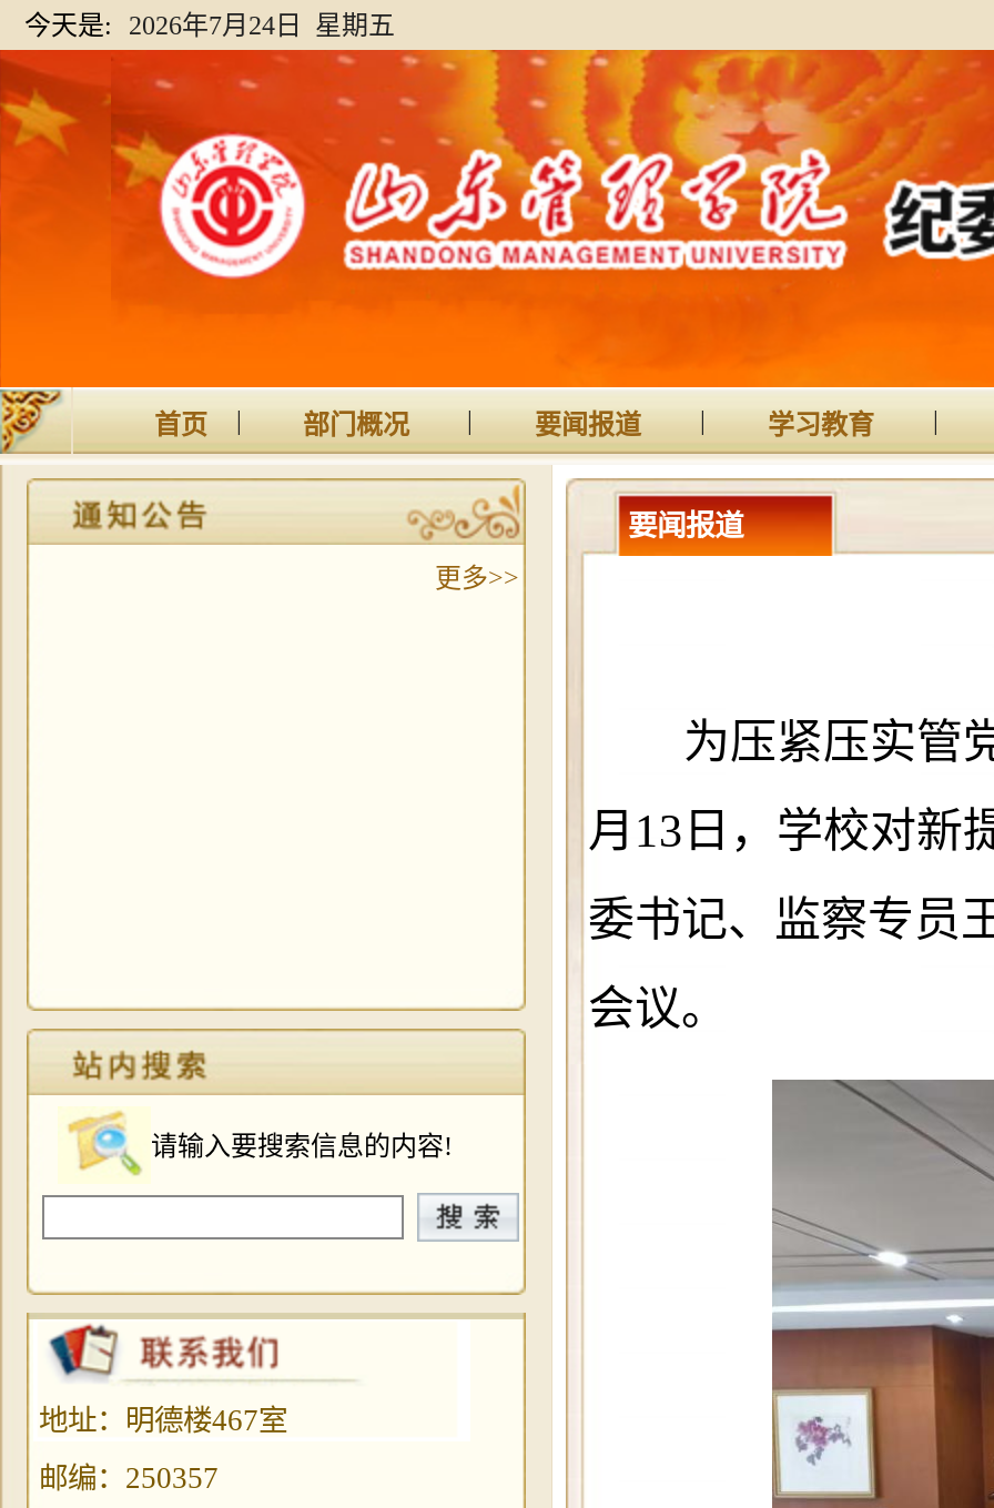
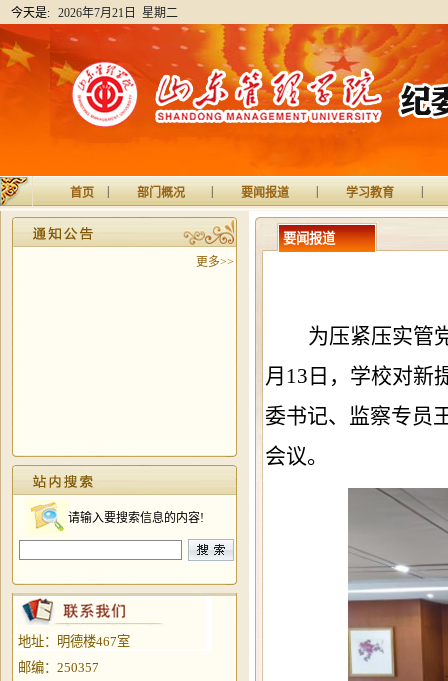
- 今天是: 2026年7月24日 星期五
+ 今天是: 2026年7月21日 星期二
